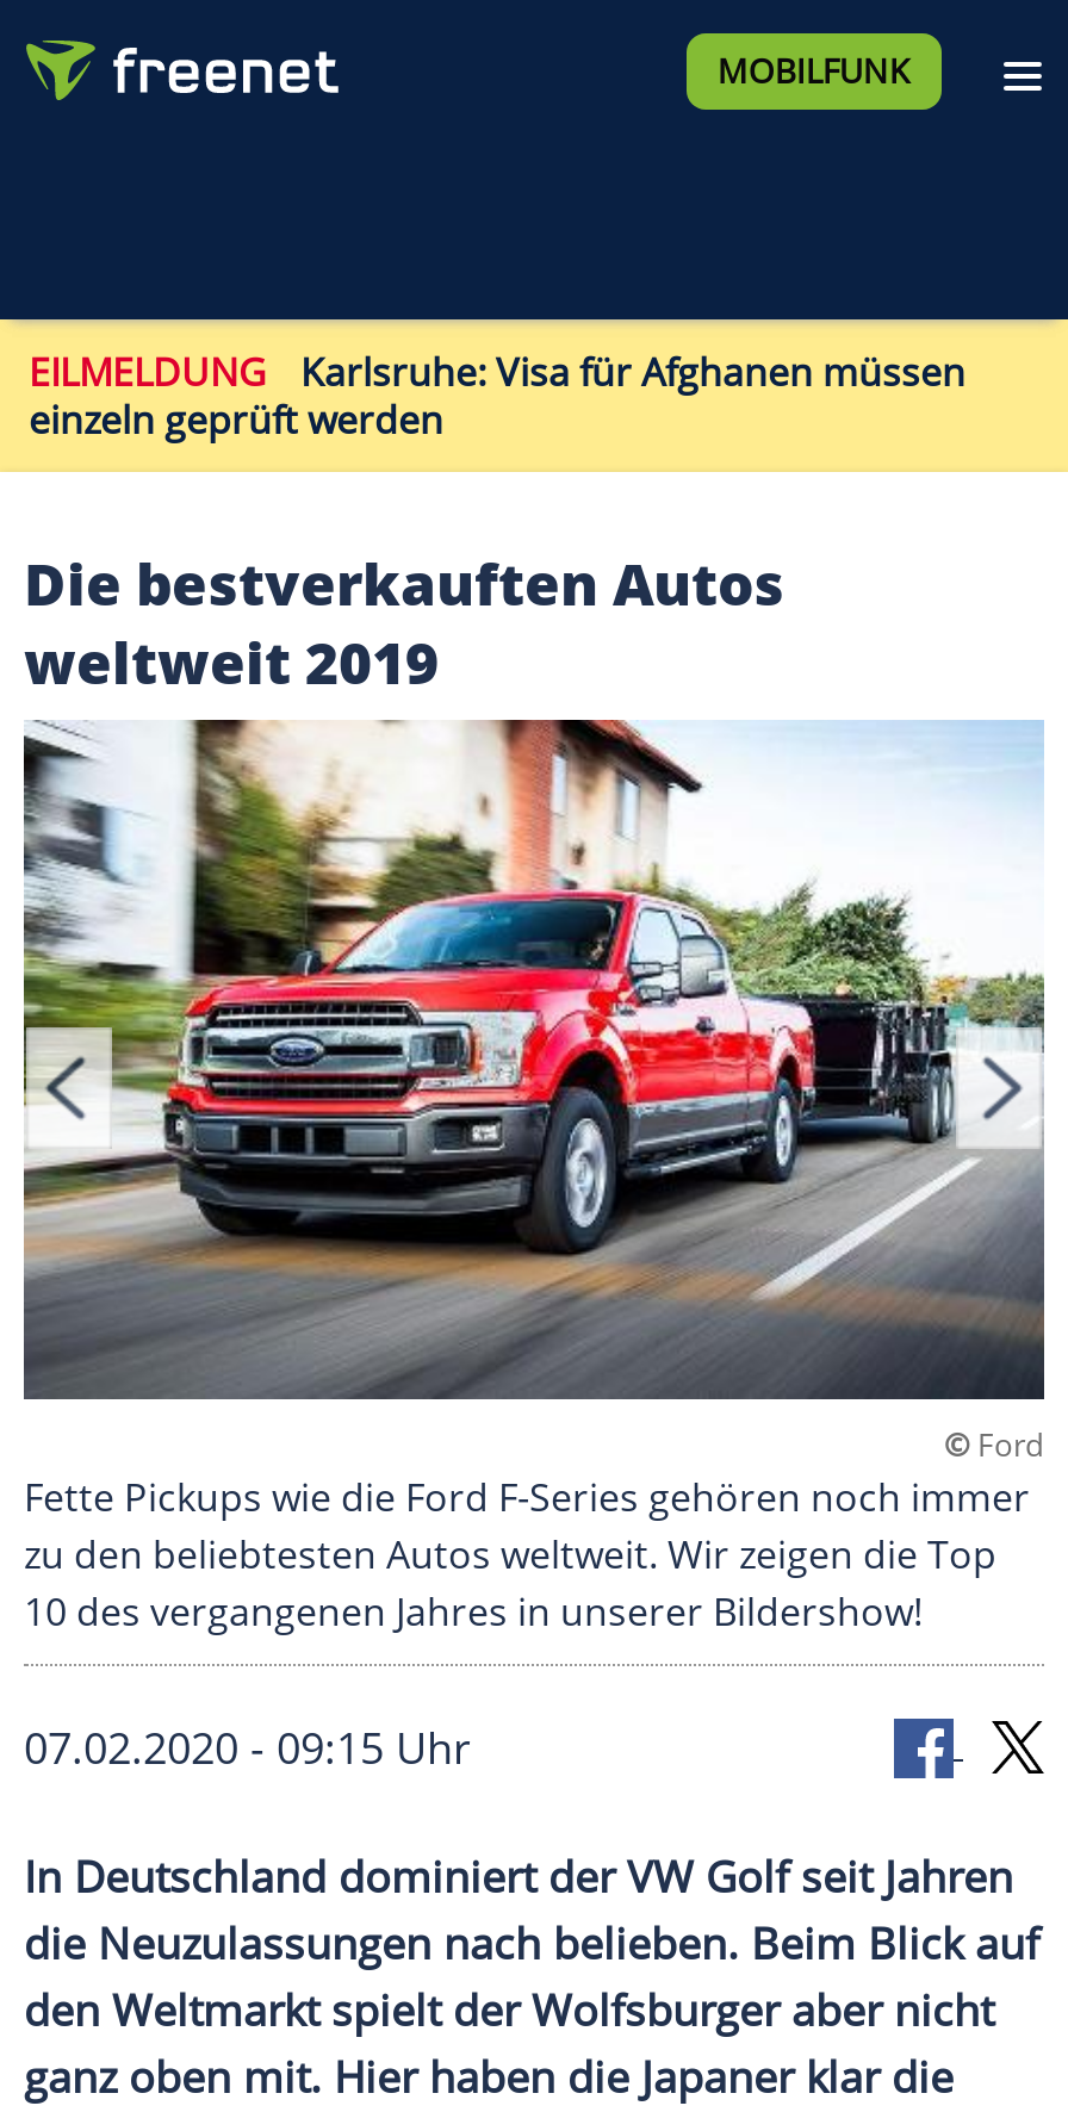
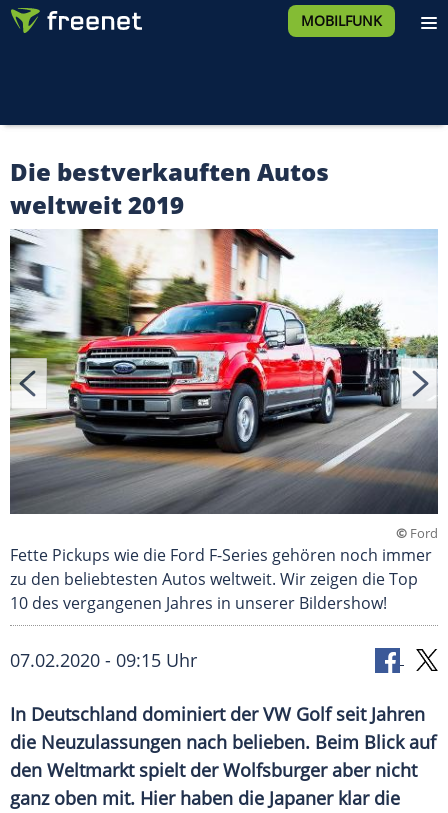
- EILMELDUNG Karlsruhe: Visa für Afghanen müssen
- einzeln geprüft werden
